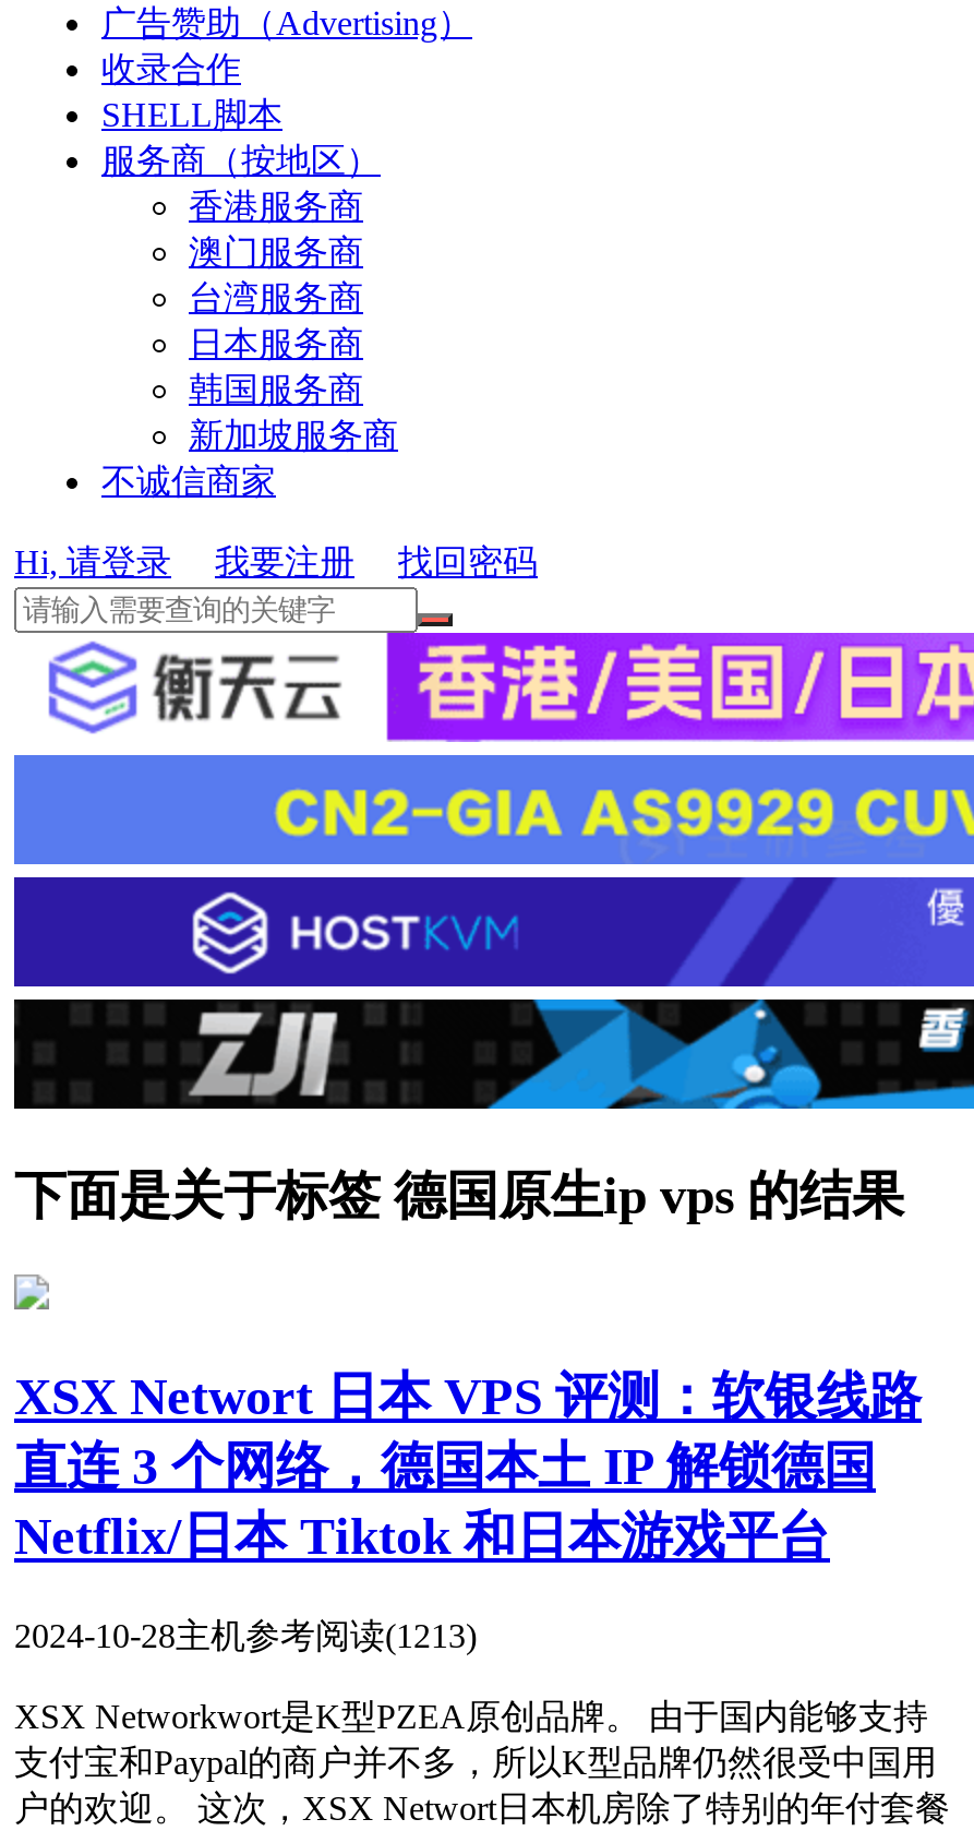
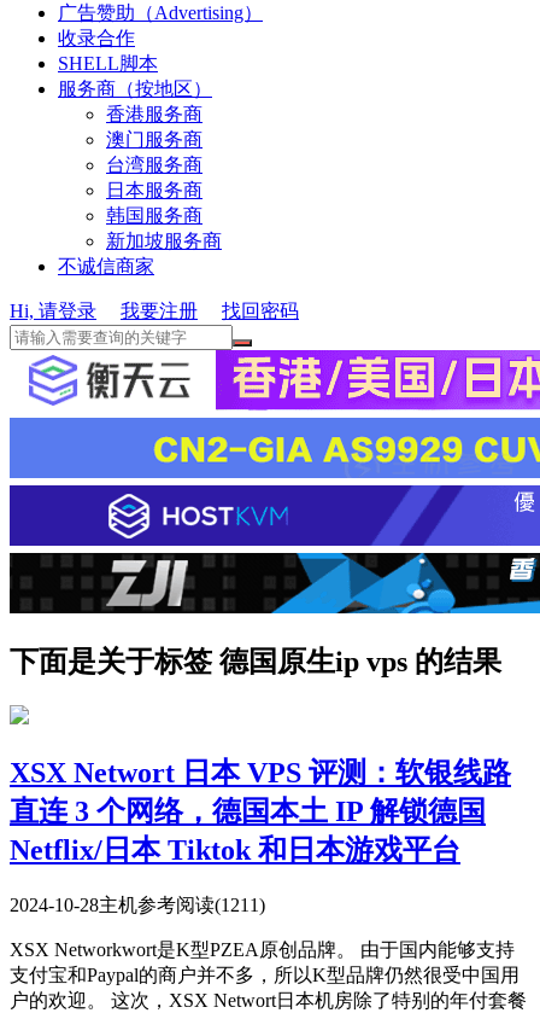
- 2024-10-28主机参考阅读(1213)
+ 2024-10-28主机参考阅读(1211)
